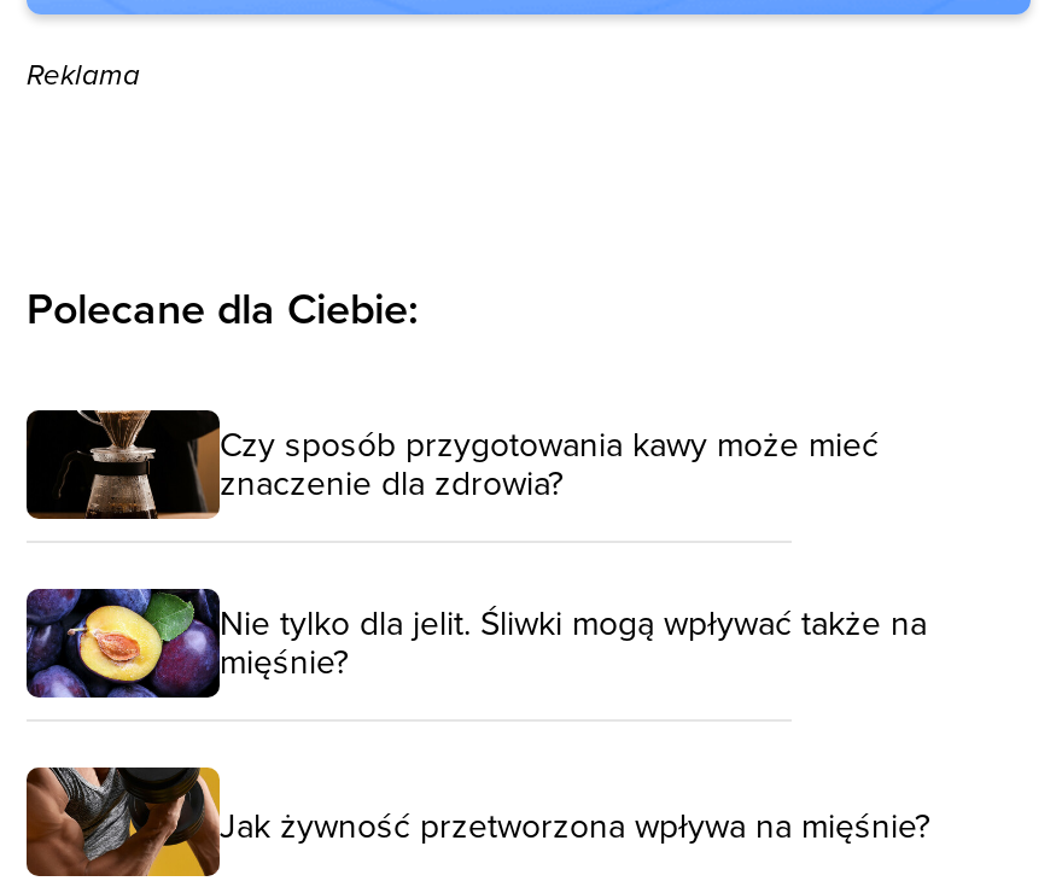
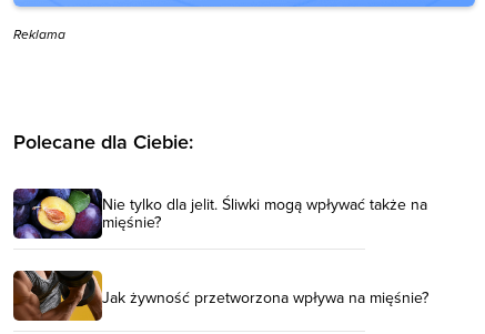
- [image]
- Czy sposób przygotowania kawy może mieć
- znaczenie dla zdrowia?
